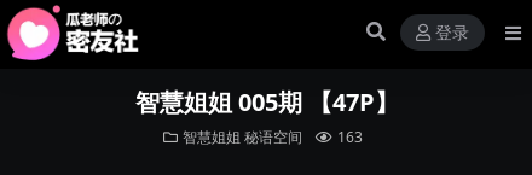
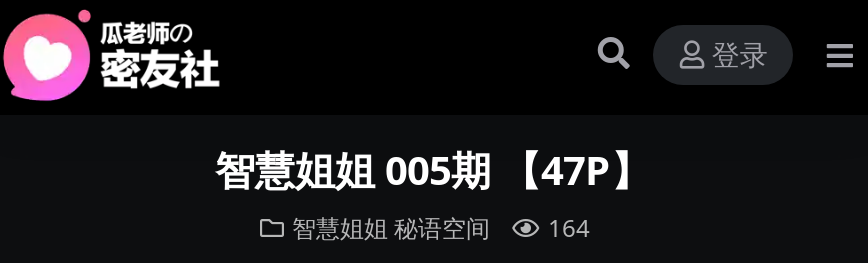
- 智慧姐姐 秘语空间 163
+ 智慧姐姐 秘语空间 164
